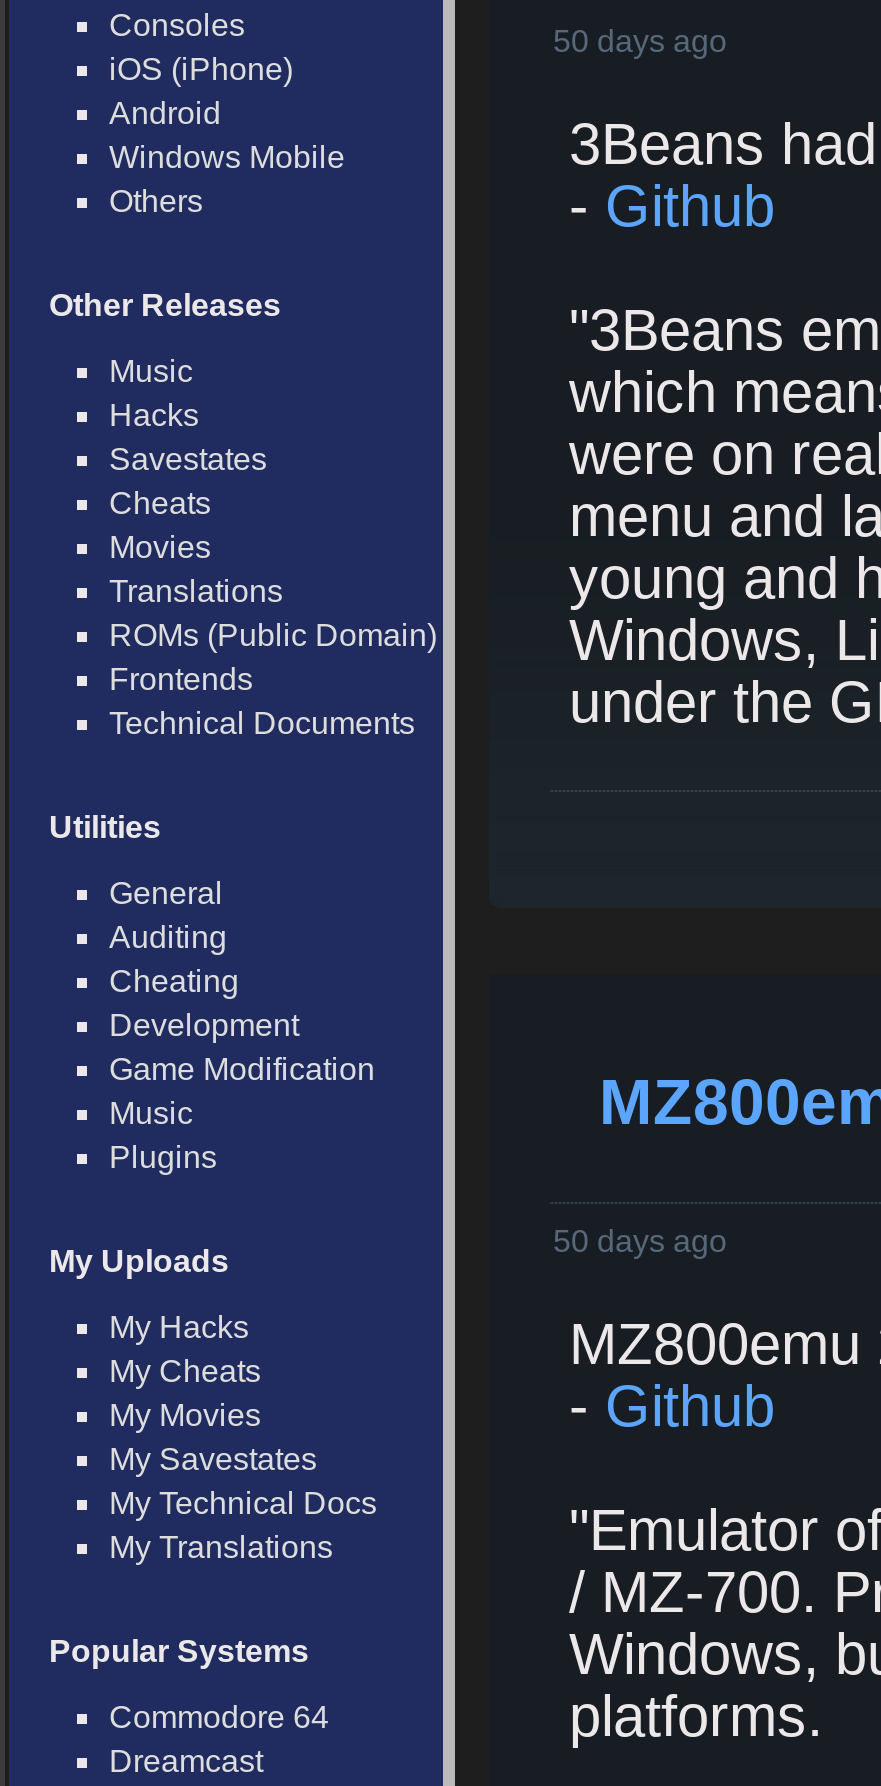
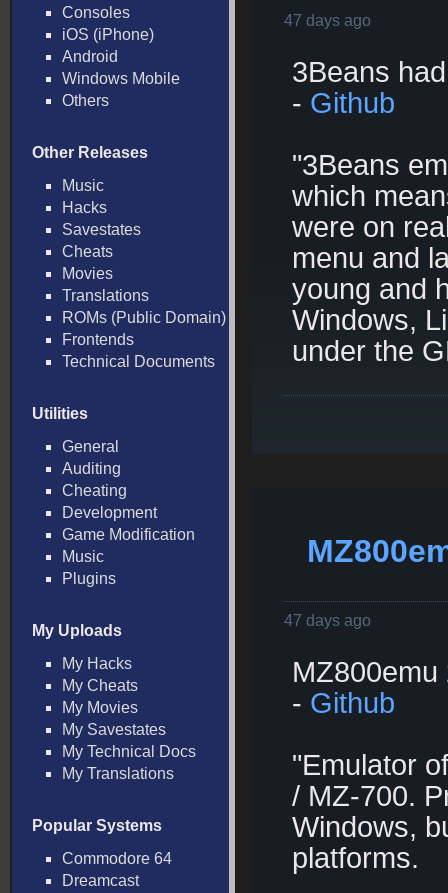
- 50 days ago
+ 47 days ago

- 50 days ago
+ 47 days ago
